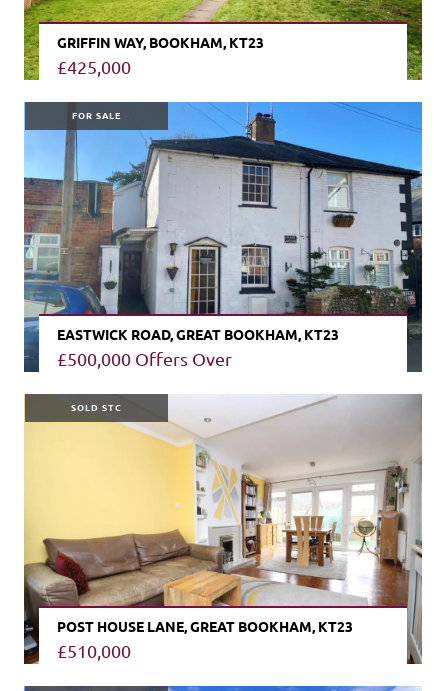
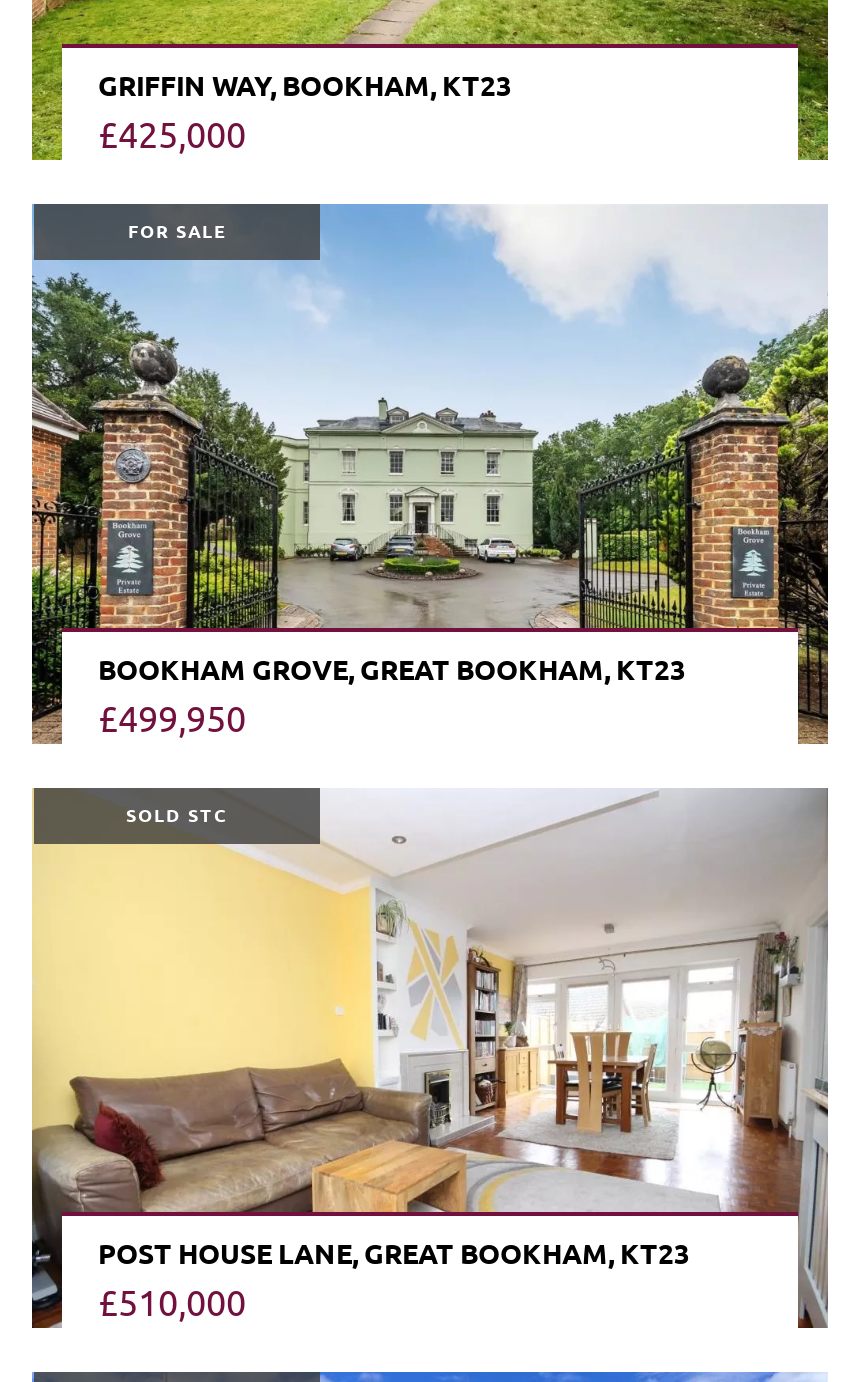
- [image]
- EASTWICK ROAD, GREAT BOOKHAM, KT23
- £500,000 Offers Over
+ [image]
+ BOOKHAM GROVE, GREAT BOOKHAM, KT23
+ £499,950
